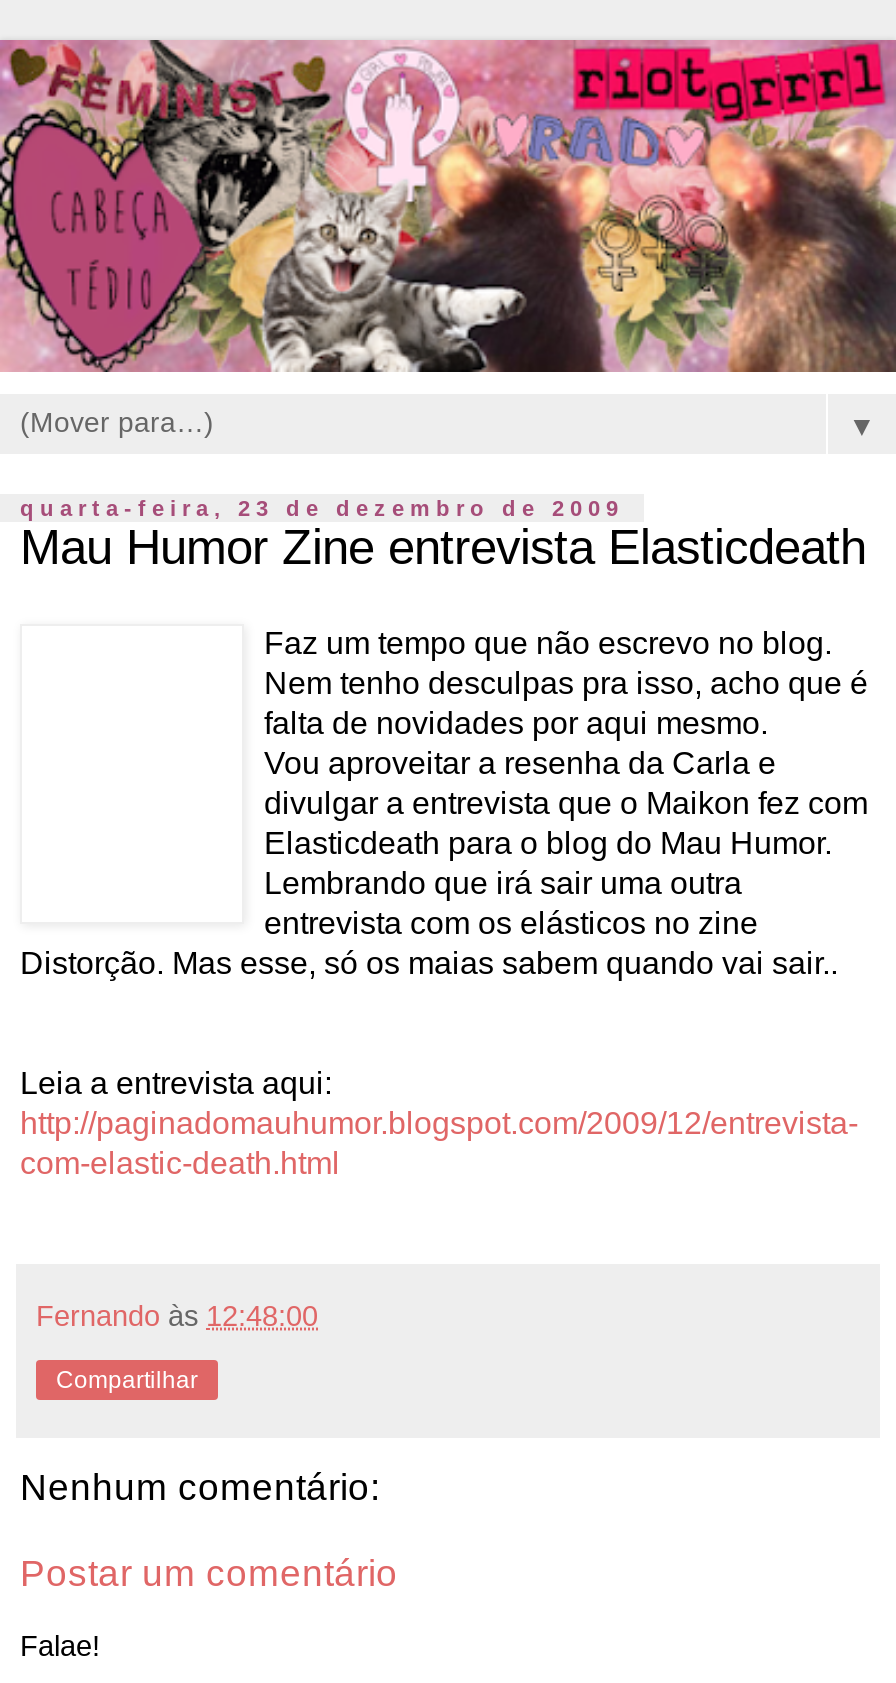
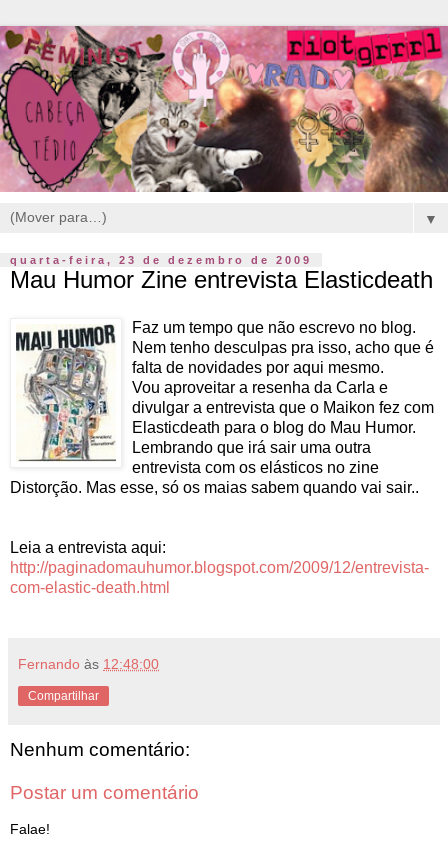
+ [image]
